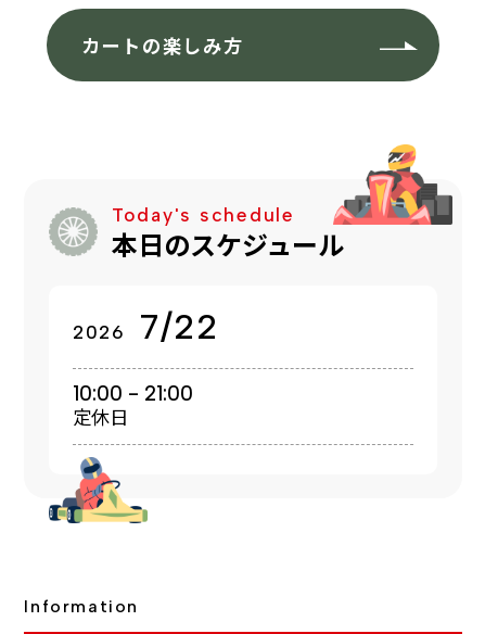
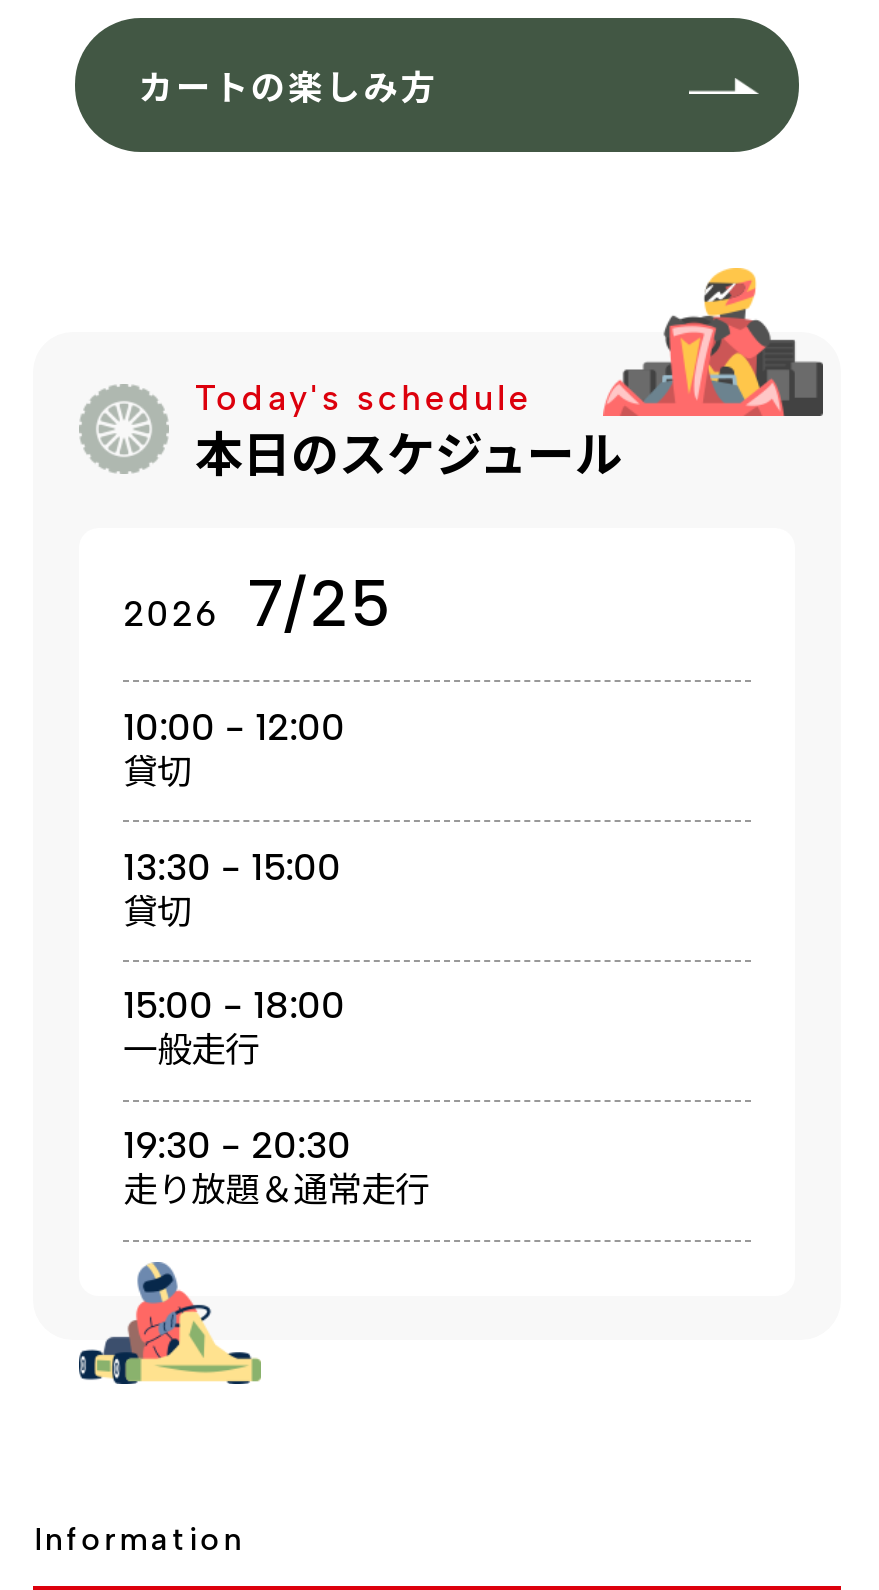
- 7/22
- 10:00 - 21:00
- 定休日
+ 7/25
+ 10:00 - 12:00
+ 貸切
+ 13:30 - 15:00
+ 貸切
+ 15:00 - 18:00
+ 一般走行
+ 19:30 - 20:30
+ 走り放題＆通常走行
